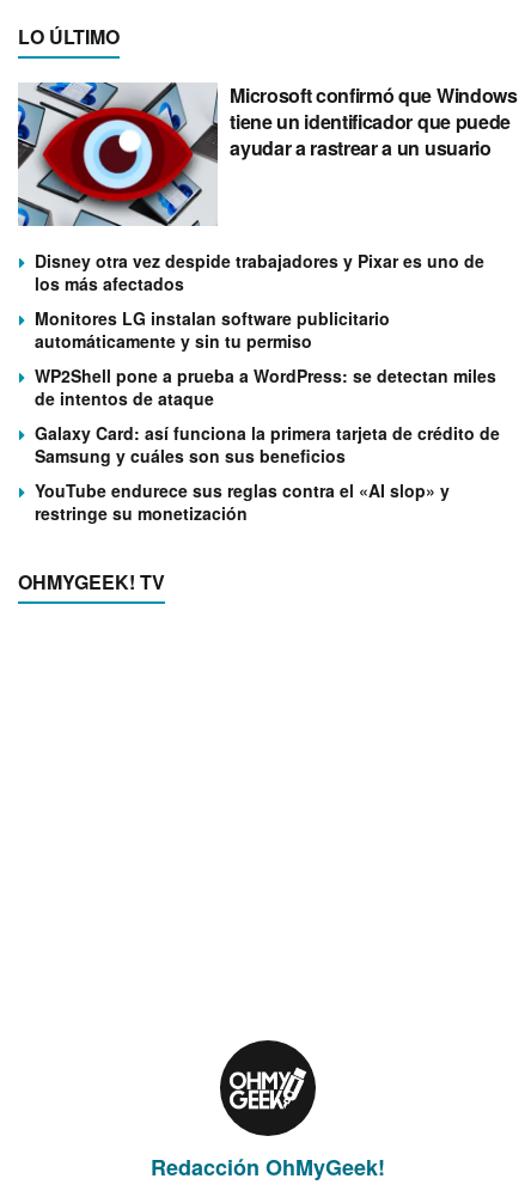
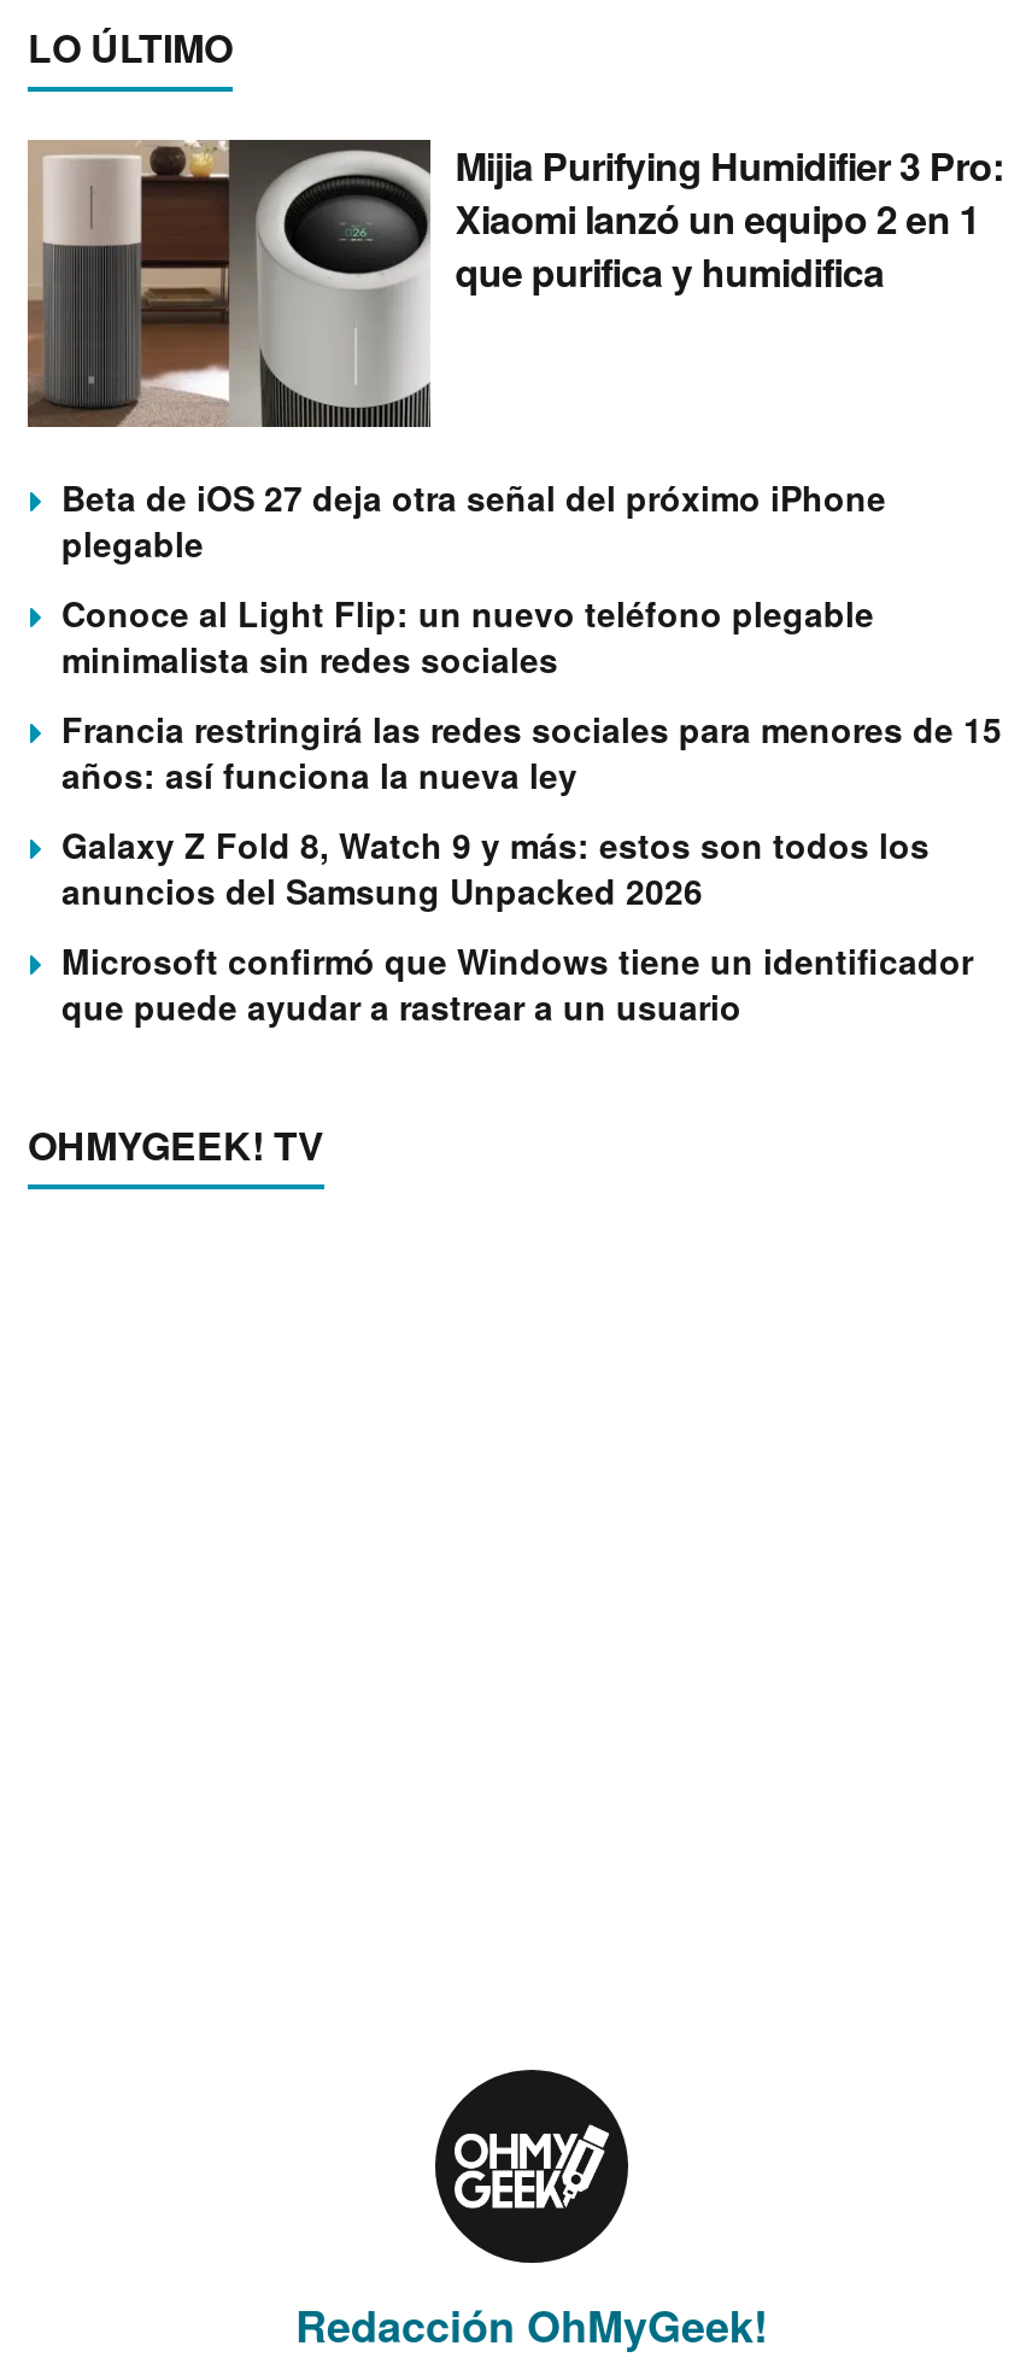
- [image]
- Microsoft confirmó que Windows
- tiene un identificador que puede
- ayudar a rastrear a un usuario
+ [image]
+ Mijia Purifying Humidifier 3 Pro:
+ Xiaomi lanzó un equipo 2 en 1
+ que purifica y humidifica

- Disney otra vez despide trabajadores y Pixar es uno de
- los más afectados
- Monitores LG instalan software publicitario
- automáticamente y sin tu permiso
- WP2Shell pone a prueba a WordPress: se detectan miles
- de intentos de ataque
- Galaxy Card: así funciona la primera tarjeta de crédito de
- Samsung y cuáles son sus beneficios
- YouTube endurece sus reglas contra el «AI slop» y
- restringe su monetización
+ Beta de iOS 27 deja otra señal del próximo iPhone
+ plegable
+ Conoce al Light Flip: un nuevo teléfono plegable
+ minimalista sin redes sociales
+ Francia restringirá las redes sociales para menores de 15
+ años: así funciona la nueva ley
+ Galaxy Z Fold 8, Watch 9 y más: estos son todos los
+ anuncios del Samsung Unpacked 2026
+ Microsoft confirmó que Windows tiene un identificador
+ que puede ayudar a rastrear a un usuario
